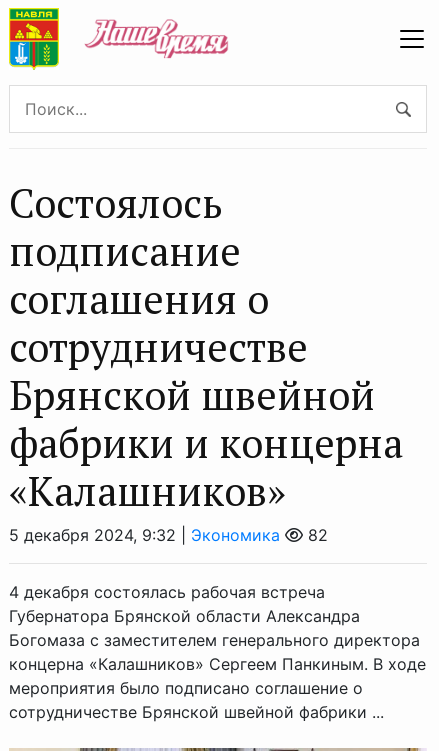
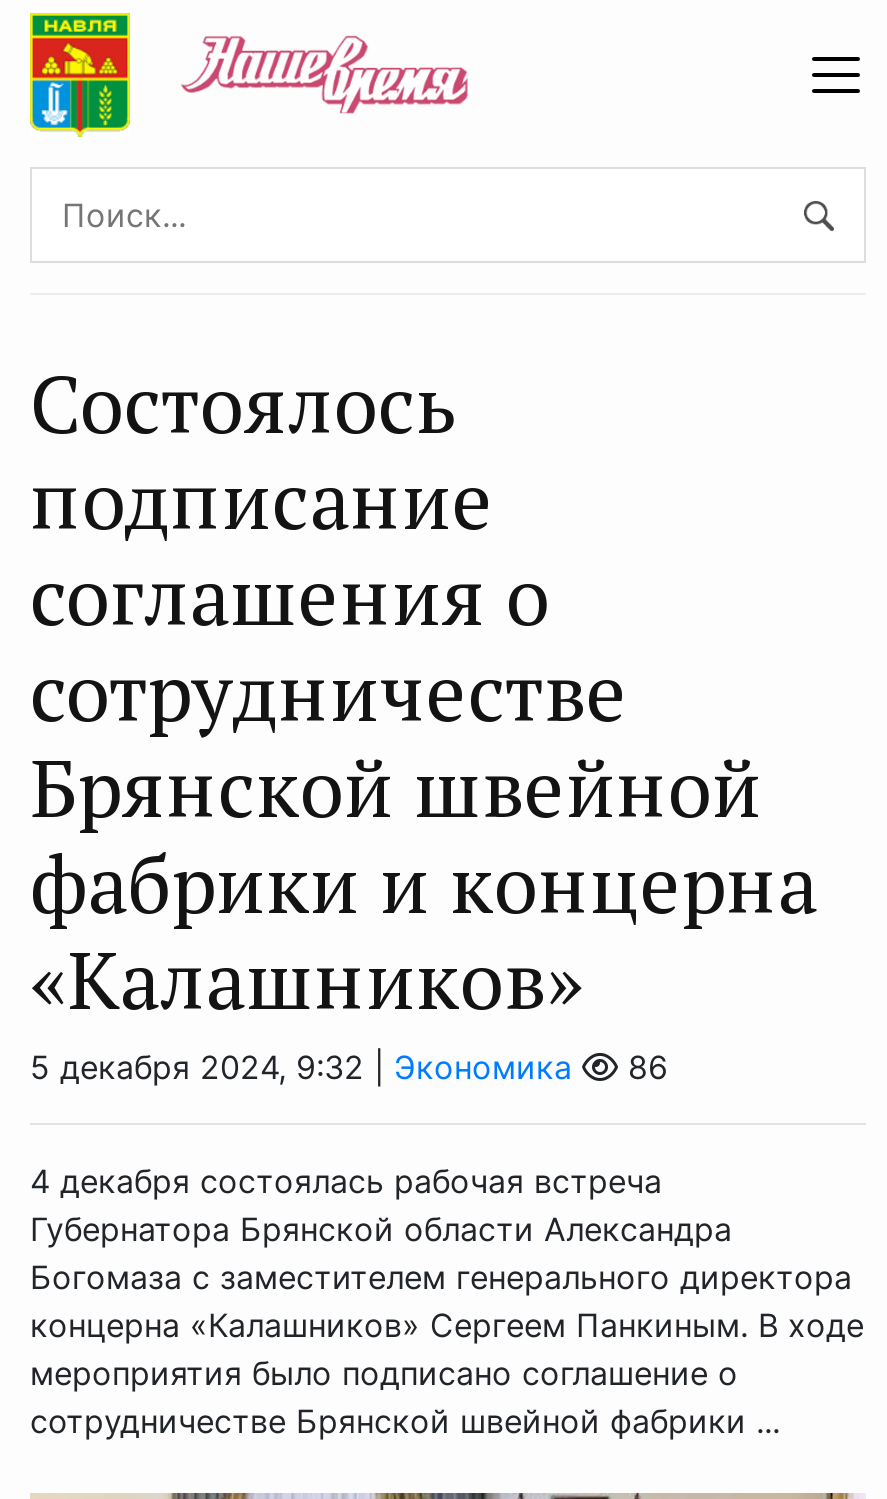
- 82
+ 86
